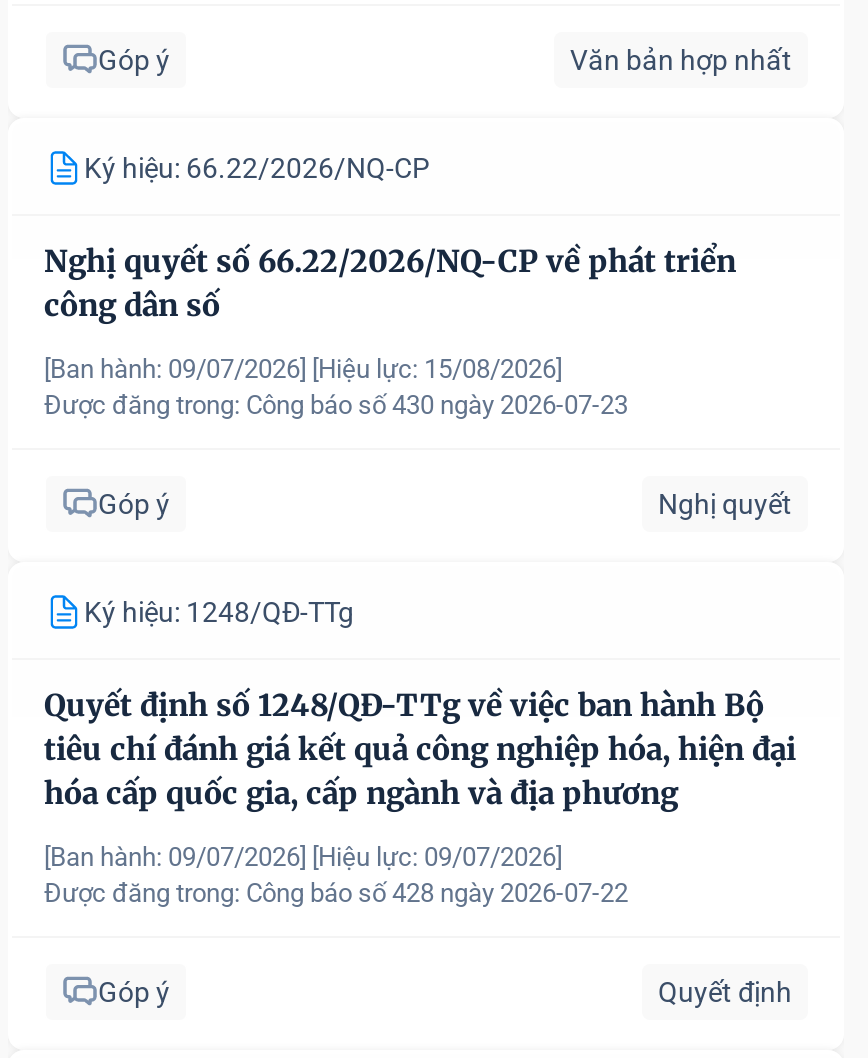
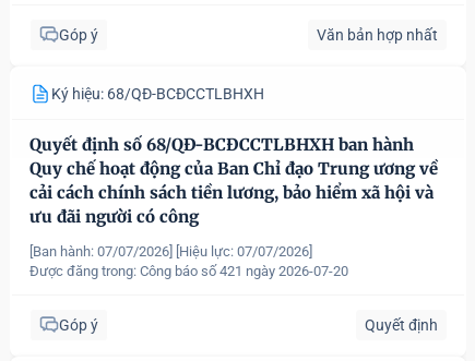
- Ký hiệu: 66.22/2026/NQ-CP
- Nghị quyết số 66.22/2026/NQ-CP về phát triển
- công dân số
- [Ban hành: 09/07/2026] [Hiệu lực: 15/08/2026]
- Được đăng trong: Công báo số 430 ngày 2026-07-23
- Góp ý
- Nghị quyết
- Ký hiệu: 1248/QĐ-TTg
- Quyết định số 1248/QĐ-TTg về việc ban hành Bộ
- tiêu chí đánh giá kết quả công nghiệp hóa, hiện đại
- hóa cấp quốc gia, cấp ngành và địa phương
- [Ban hành: 09/07/2026] [Hiệu lực: 09/07/2026]
- Được đăng trong: Công báo số 428 ngày 2026-07-22
+ Ký hiệu: 68/QĐ-BCĐCCTLBHXH
+ Quyết định số 68/QĐ-BCĐCCTLBHXH ban hành
+ Quy chế hoạt động của Ban Chỉ đạo Trung ương về
+ cải cách chính sách tiền lương, bảo hiểm xã hội và
+ ưu đãi người có công
+ [Ban hành: 07/07/2026] [Hiệu lực: 07/07/2026]
+ Được đăng trong: Công báo số 421 ngày 2026-07-20
